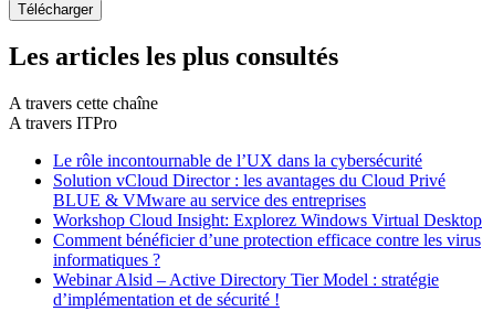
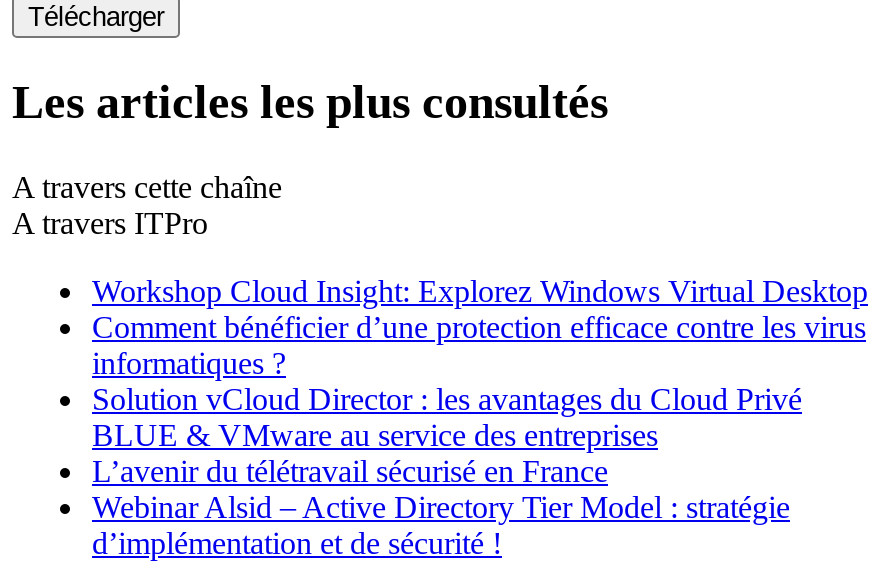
- Le rôle incontournable de l’UX dans la cybersécurité

moved down: Solution vCloud Director : les avantages du Cloud Privé | BLUE & VMware au service des entreprises

moved up: Workshop Cloud Insight: Explorez Windows Virtual Desktop | Comment bénéficier d’une protection efficace contre les virus | informatiques ?

+ L’avenir du télétravail sécurisé en France
